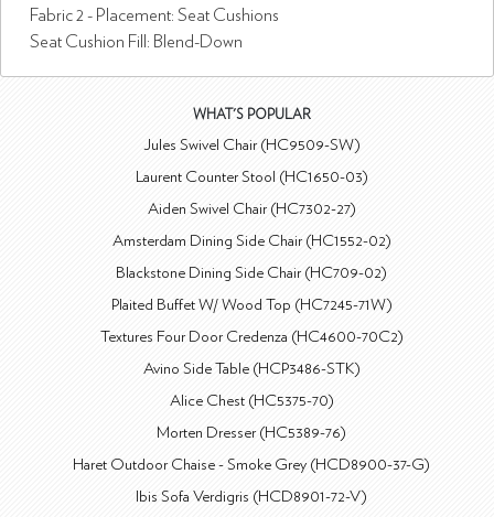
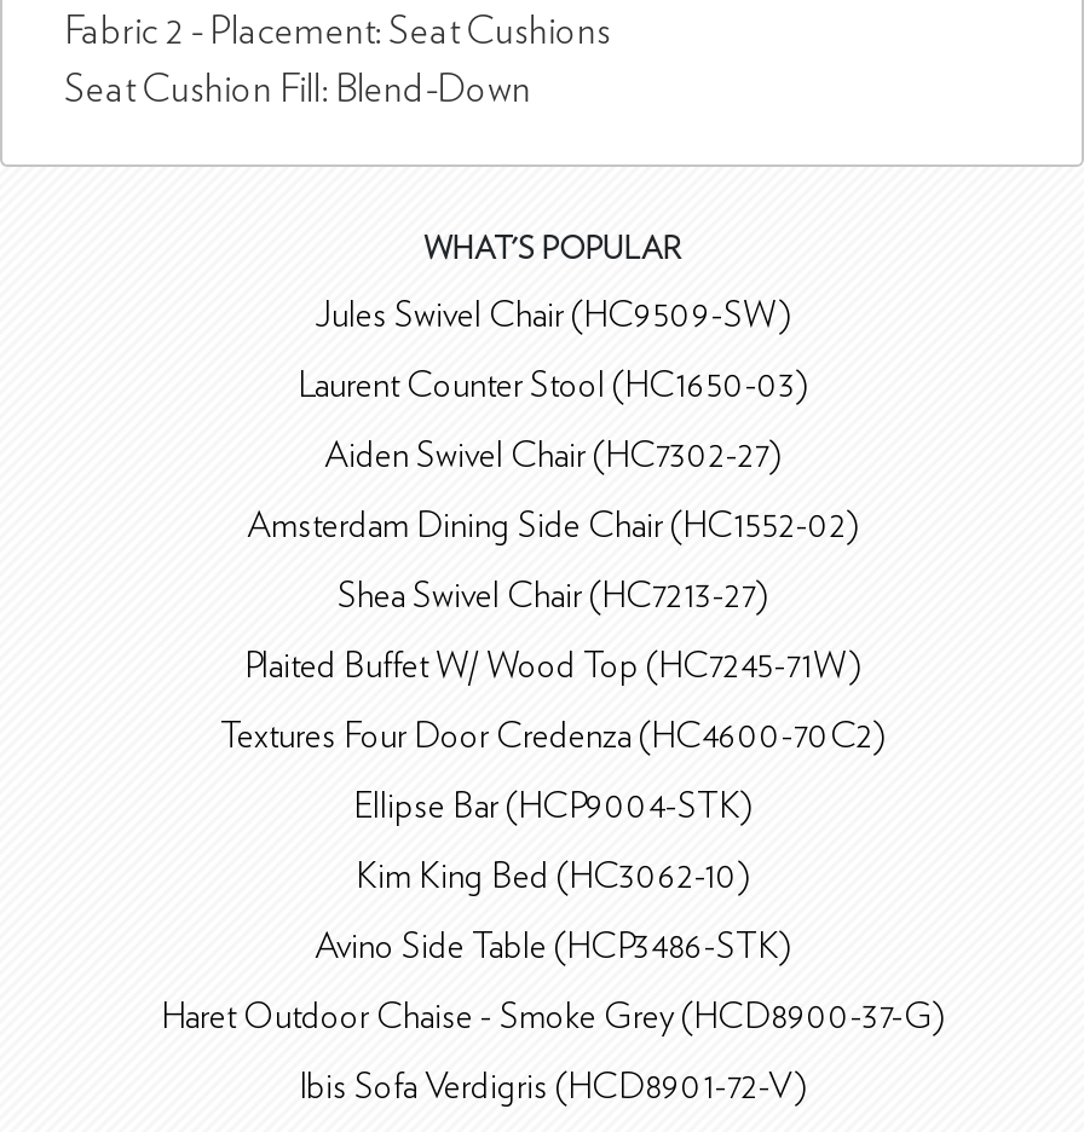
- Blackstone Dining Side Chair (HC709-02)
+ Shea Swivel Chair (HC7213-27)

+ Ellipse Bar (HCP9004-STK)
+ Kim King Bed (HC3062-10)

moved down: Avino Side Table (HCP3486-STK)

- Alice Chest (HC5375-70)
- Morten Dresser (HC5389-76)
